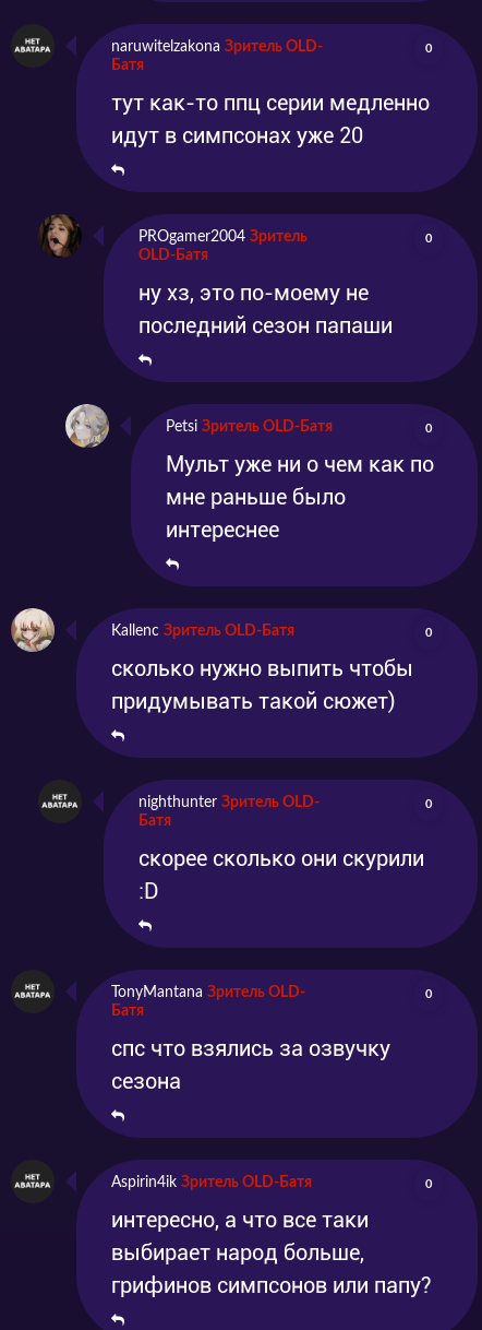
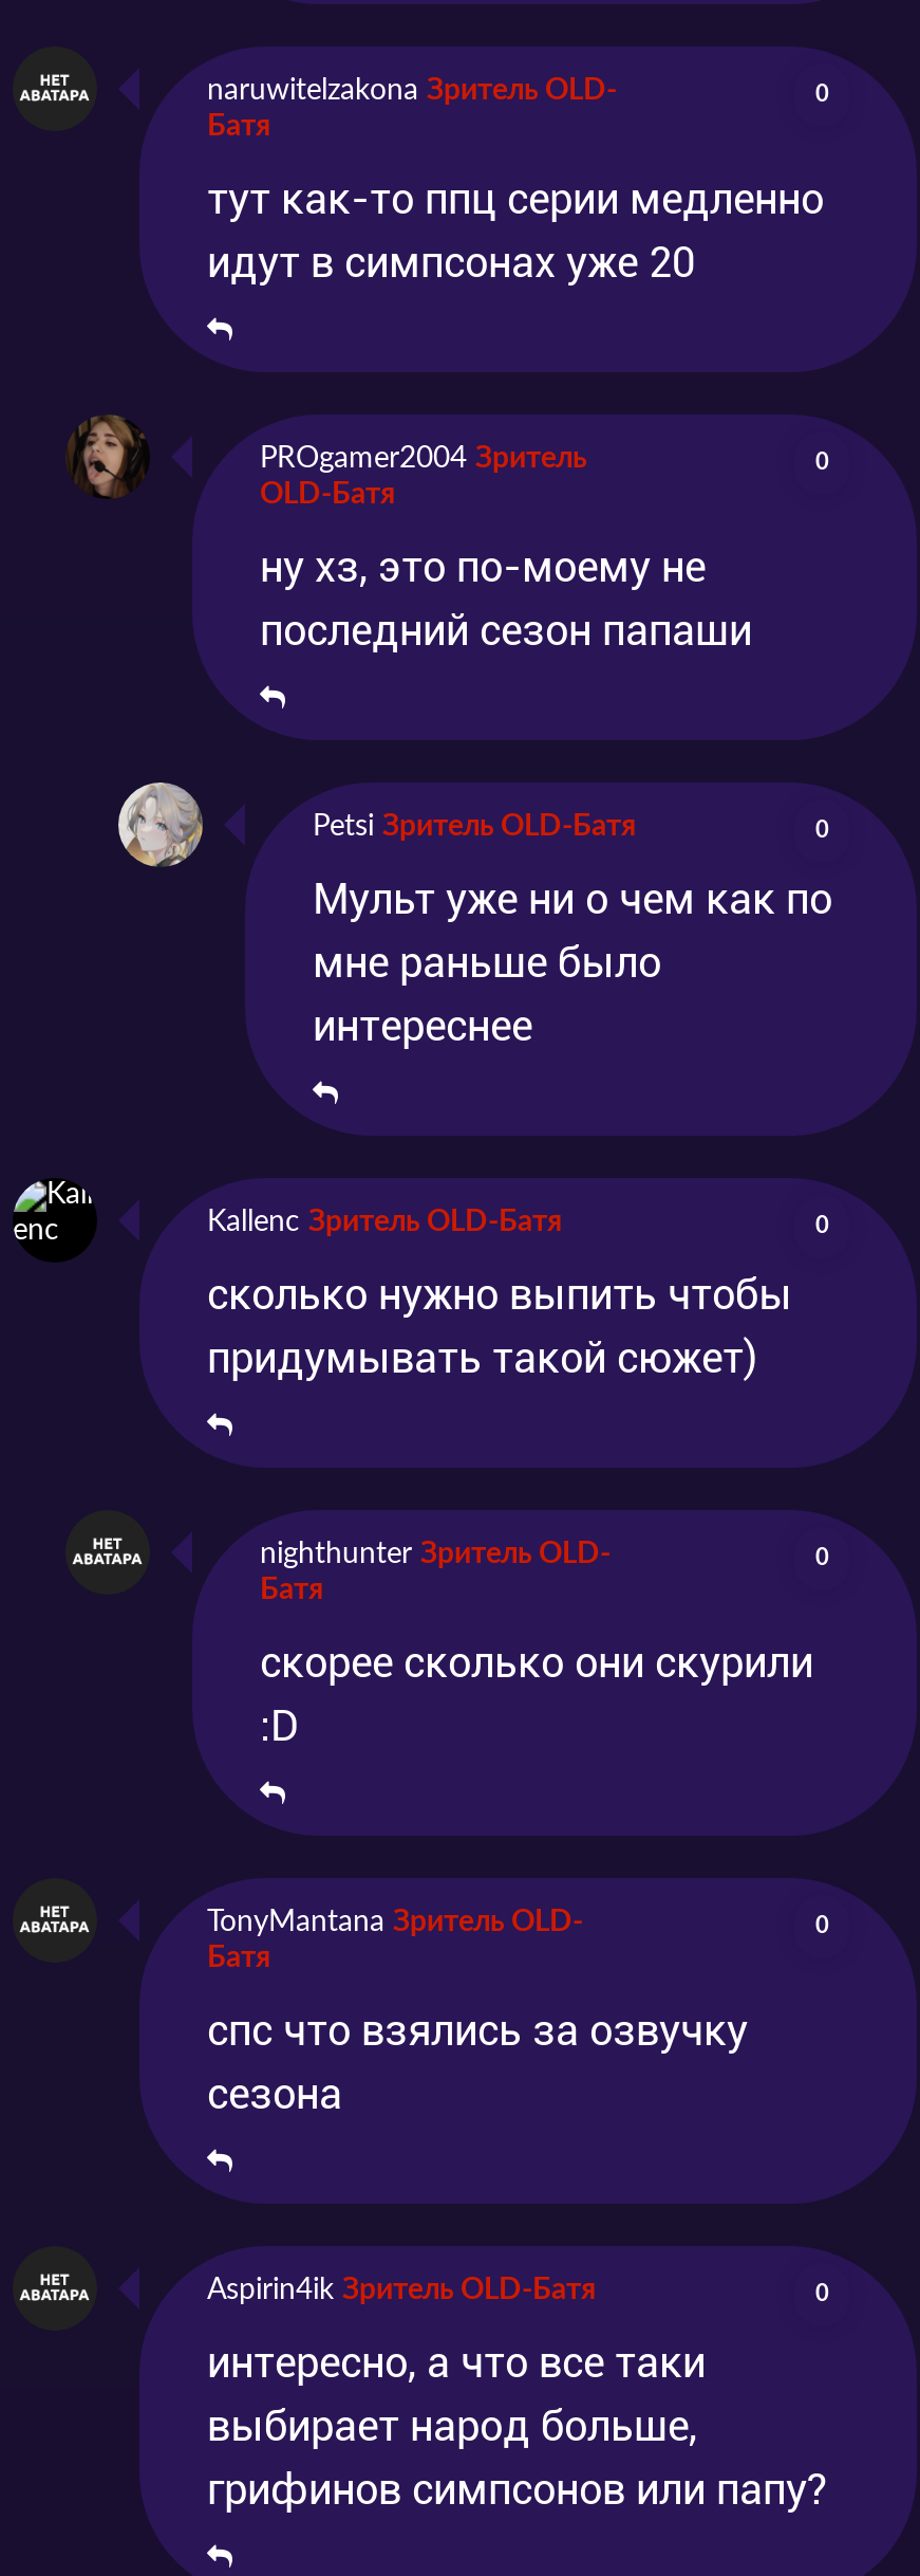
- [image]
+ [image]
